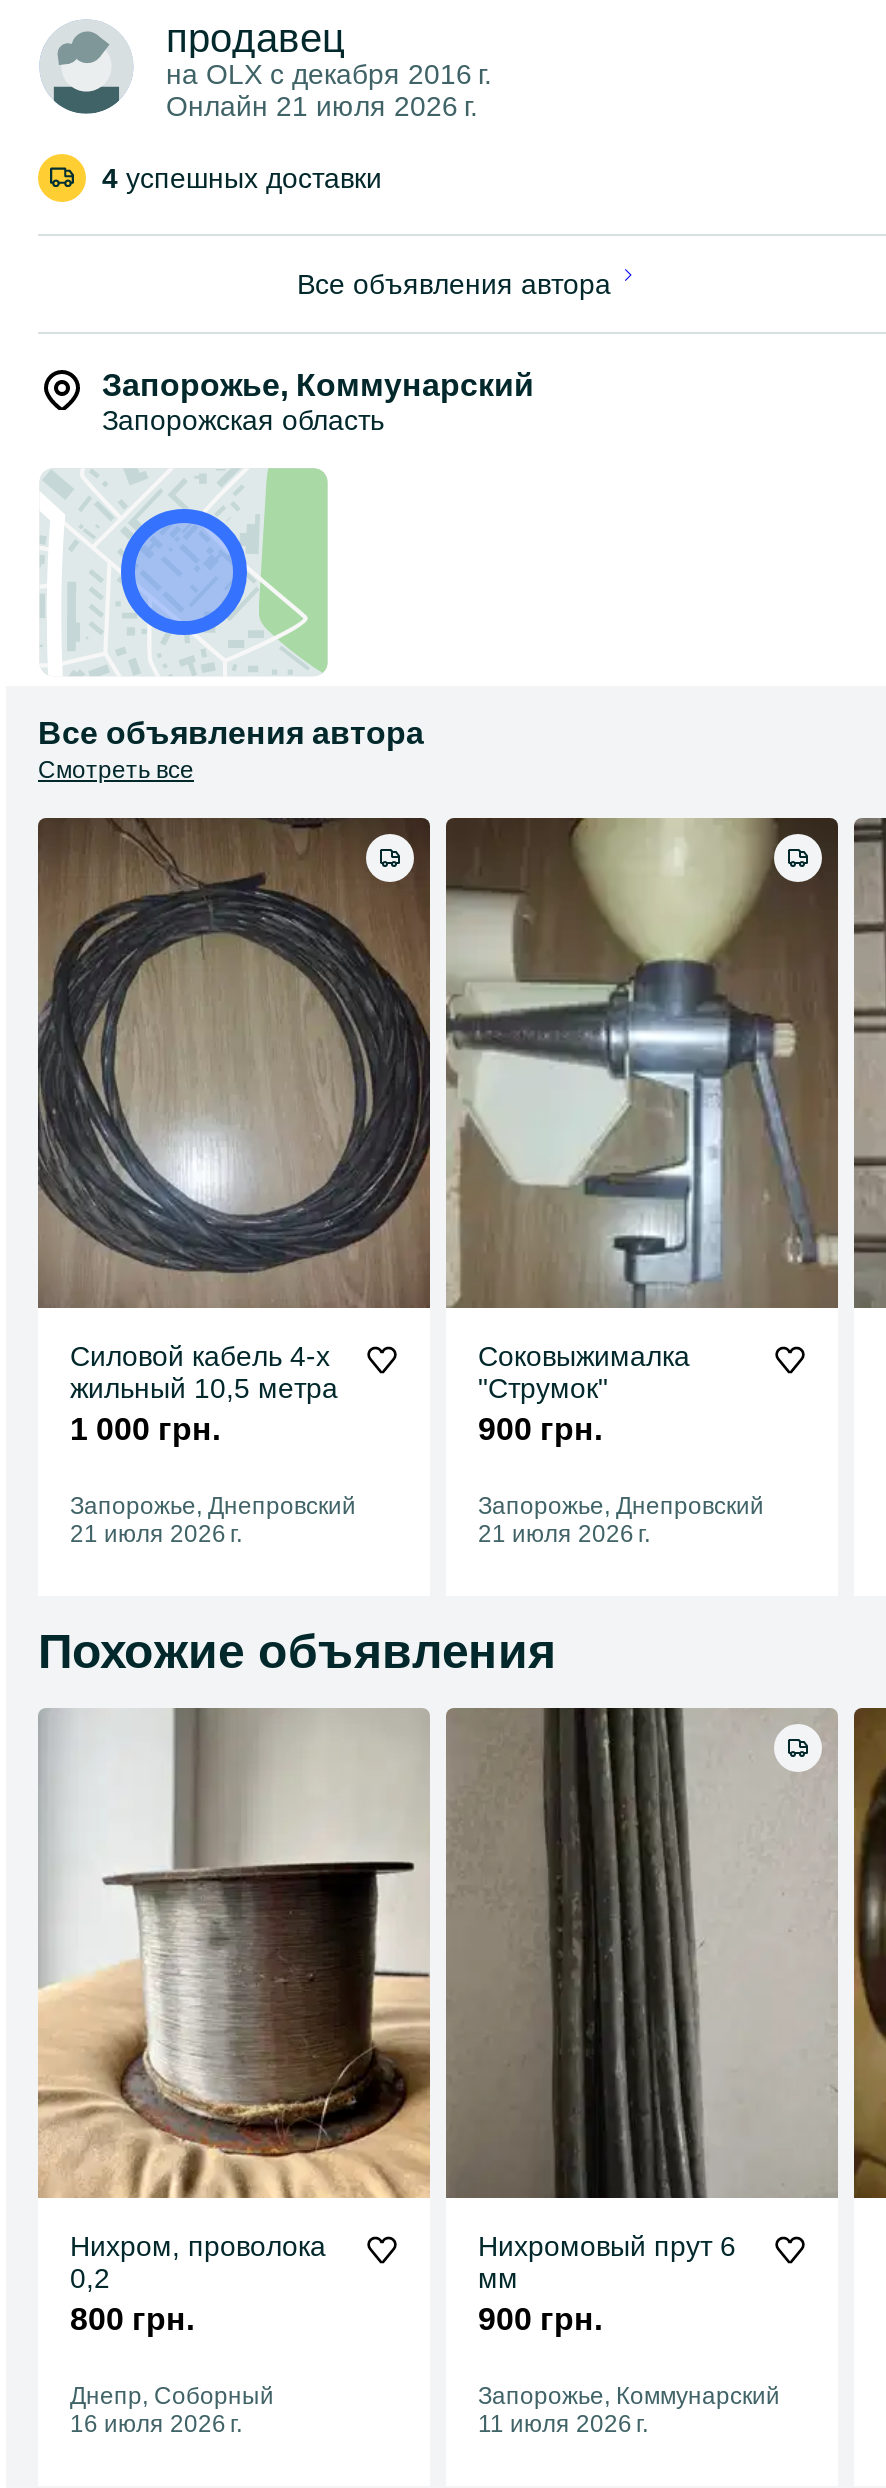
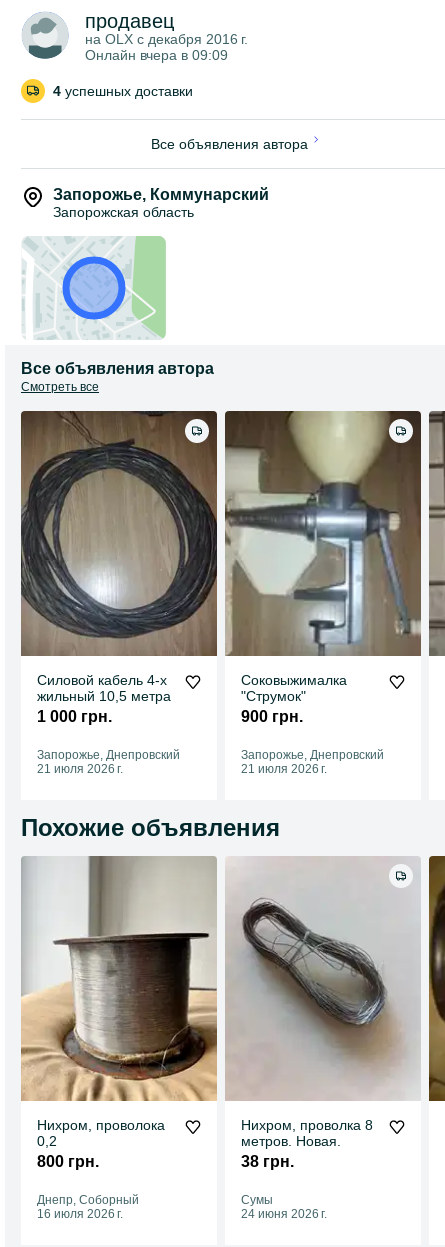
- Онлайн 21 июля 2026 г.
+ Онлайн вчера в 09:09

- [image]
- Нихромовый прут 6
- мм
- 900 грн.
+ [image]
+ Нихром, проволка 8
+ метров. Новая.
+ 38 грн.

- Запорожье, Коммунарский
- 11 июля 2026 г.
+ Сумы
+ 24 июня 2026 г.
